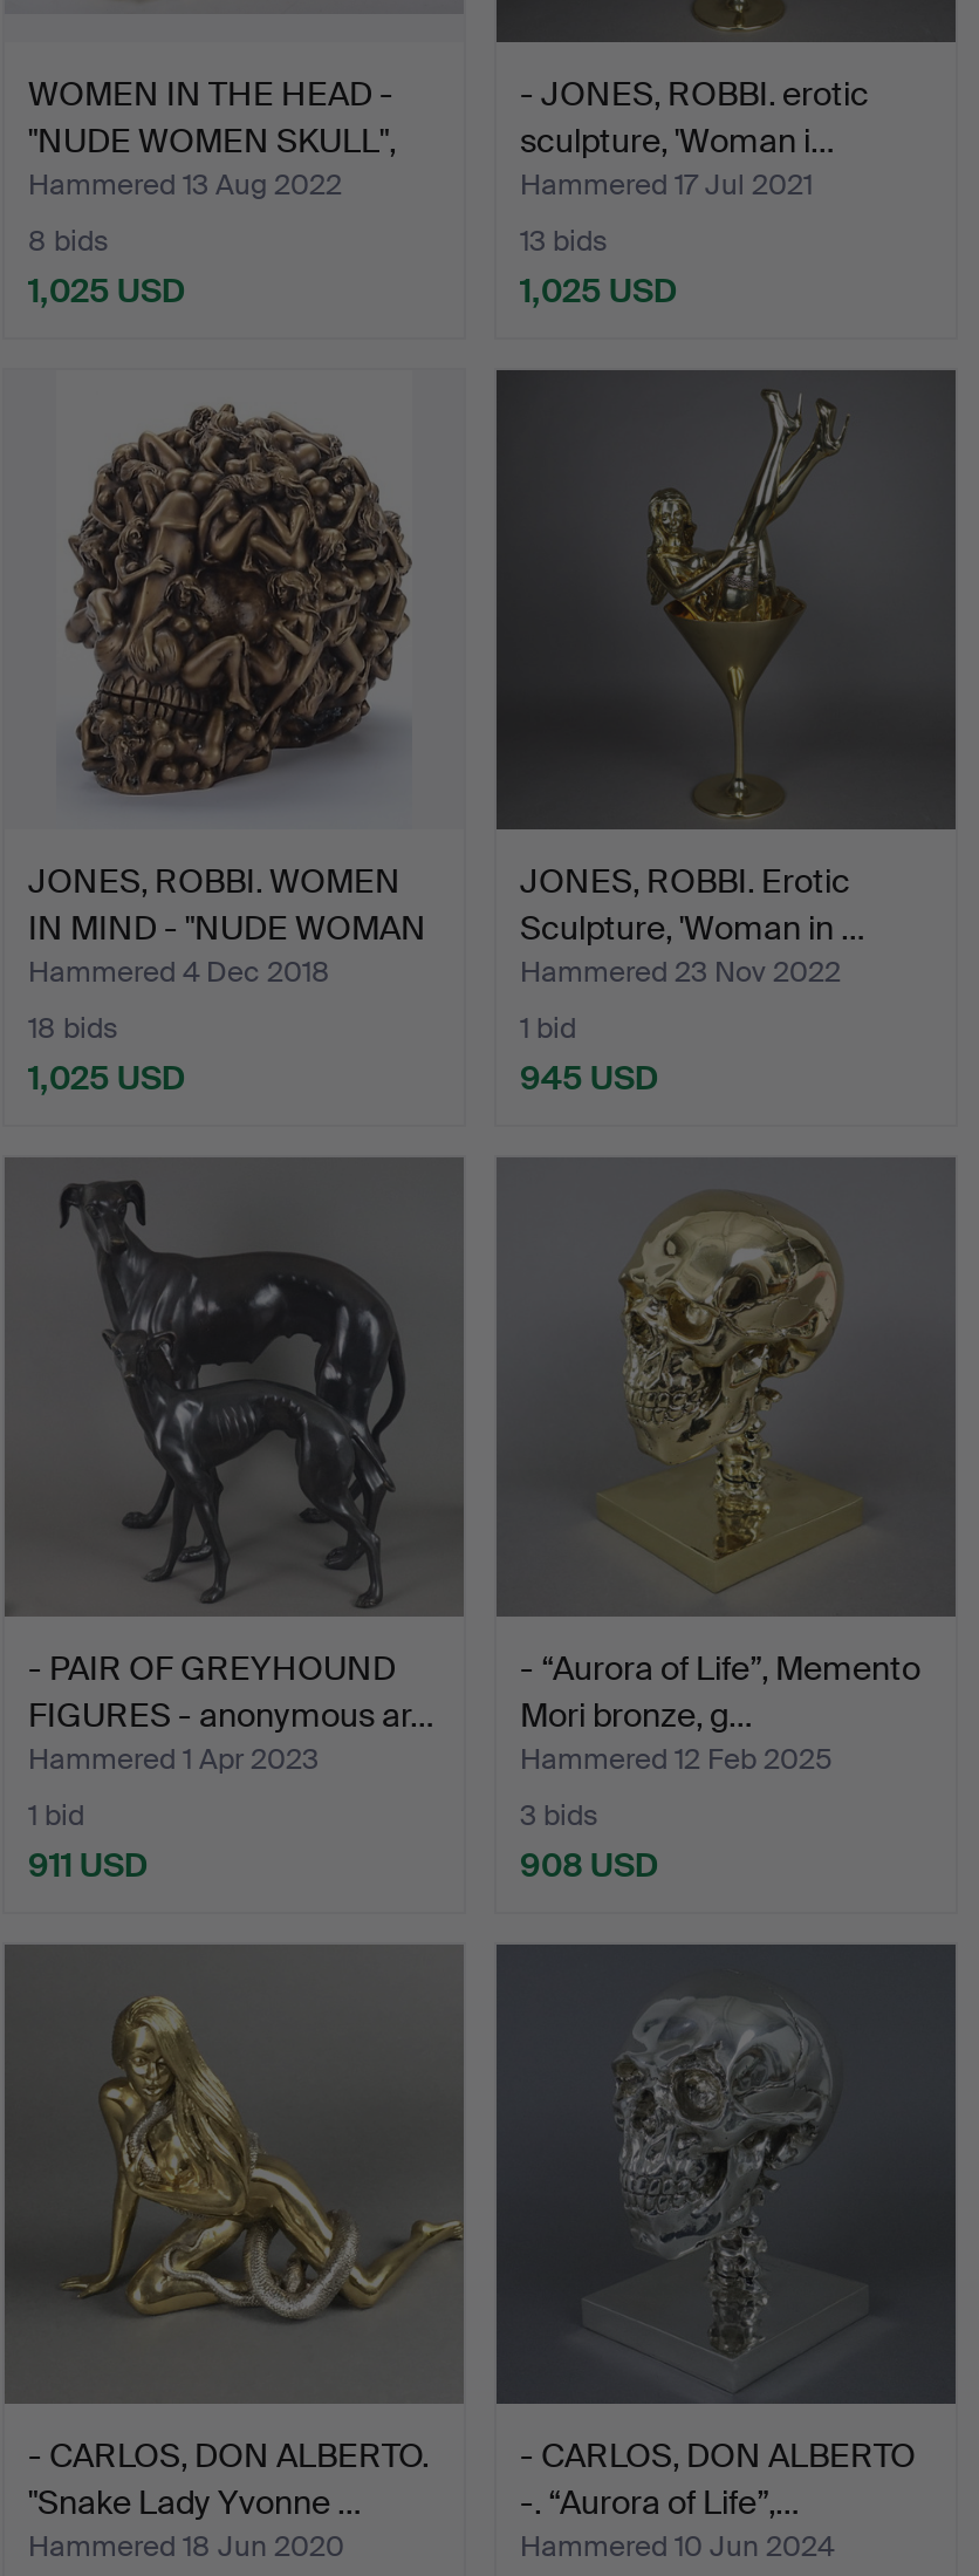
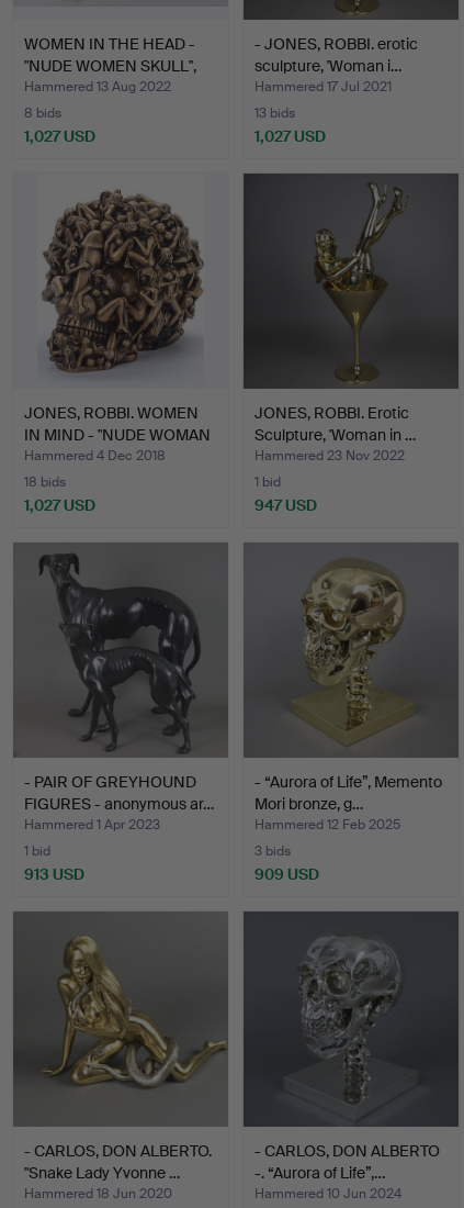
- 1,025 USD
+ 1,027 USD

- 1,025 USD
+ 1,027 USD

- 1,025 USD
+ 1,027 USD

- 945 USD
+ 947 USD

- 911 USD
+ 913 USD

- 908 USD
+ 909 USD
